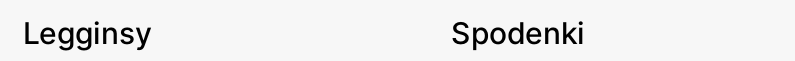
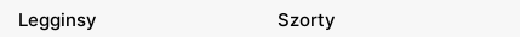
- Spodenki
+ Szorty
